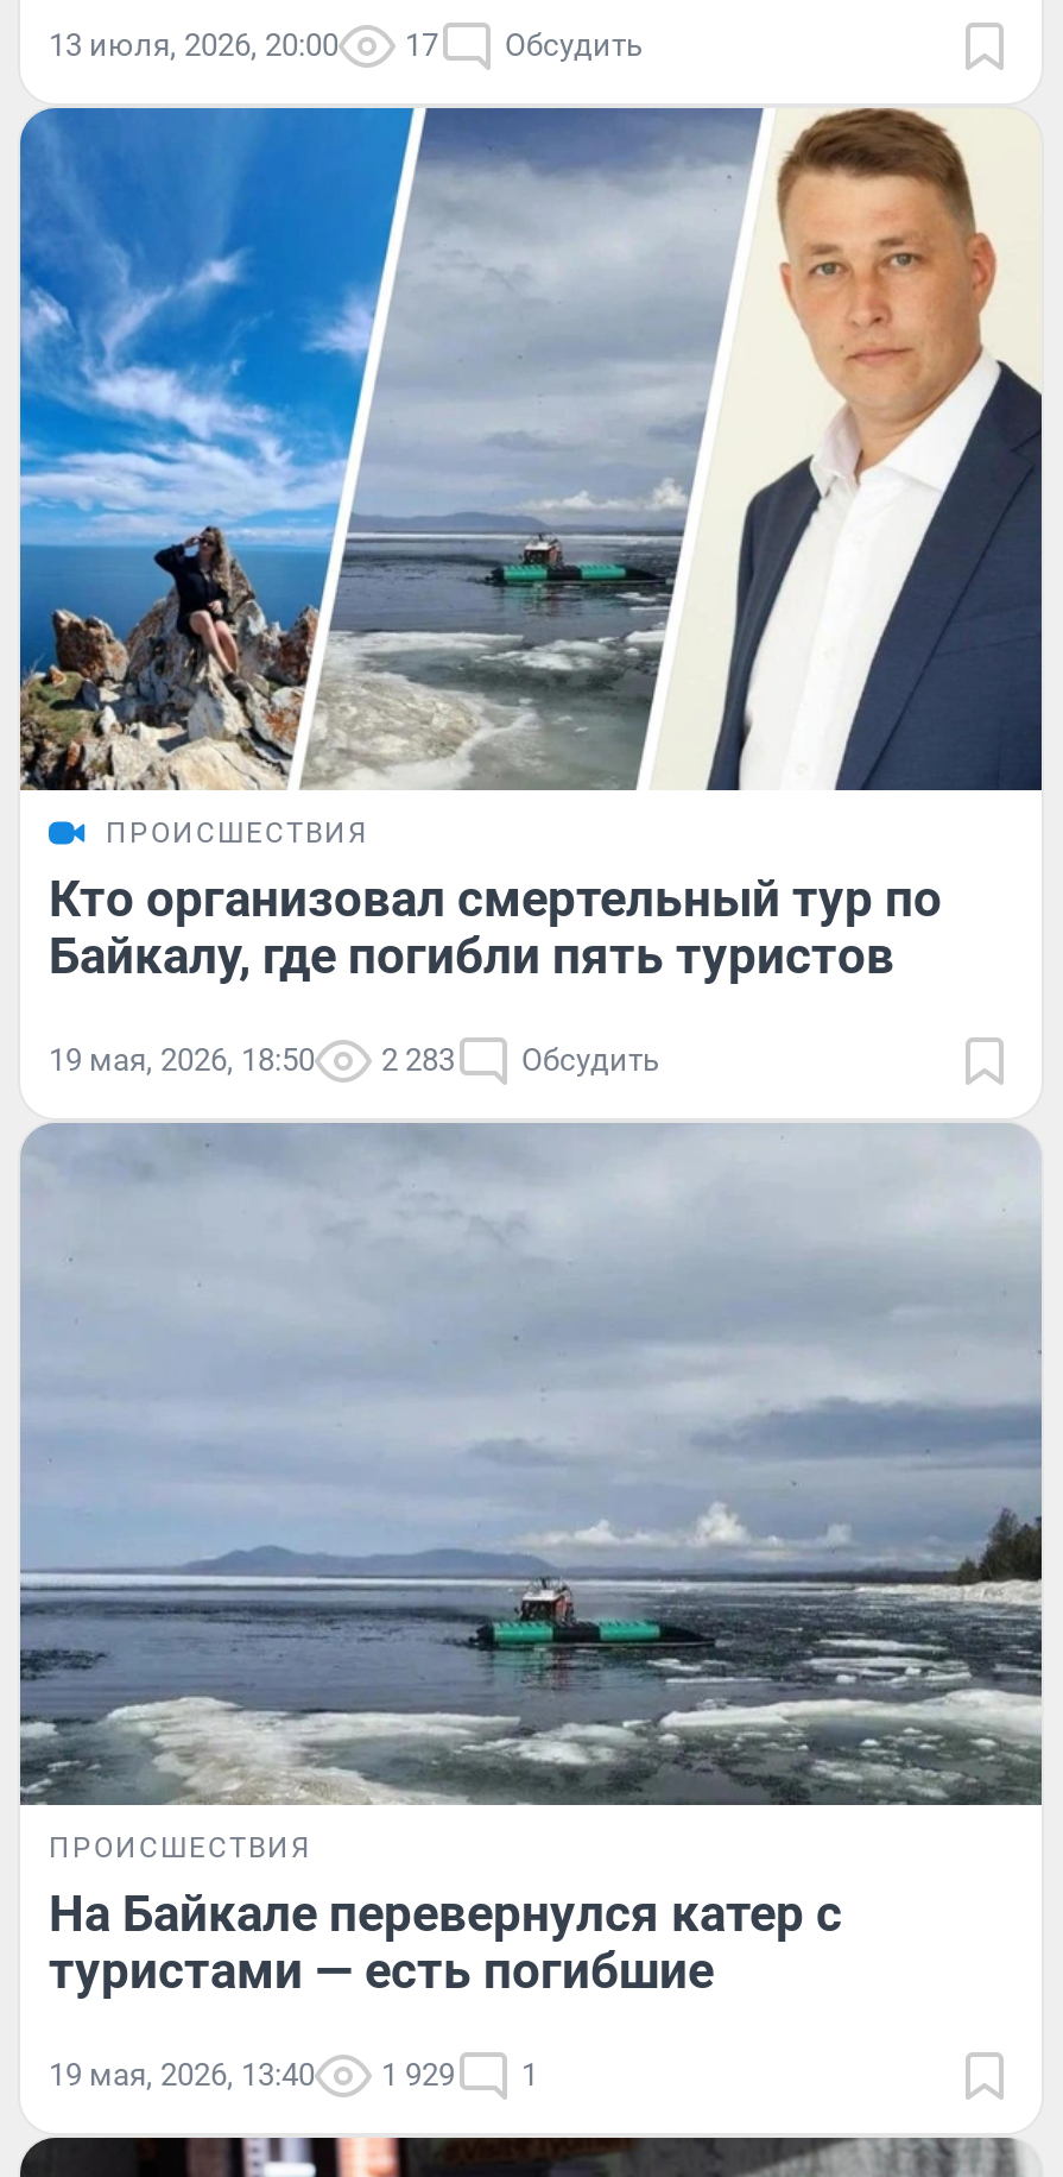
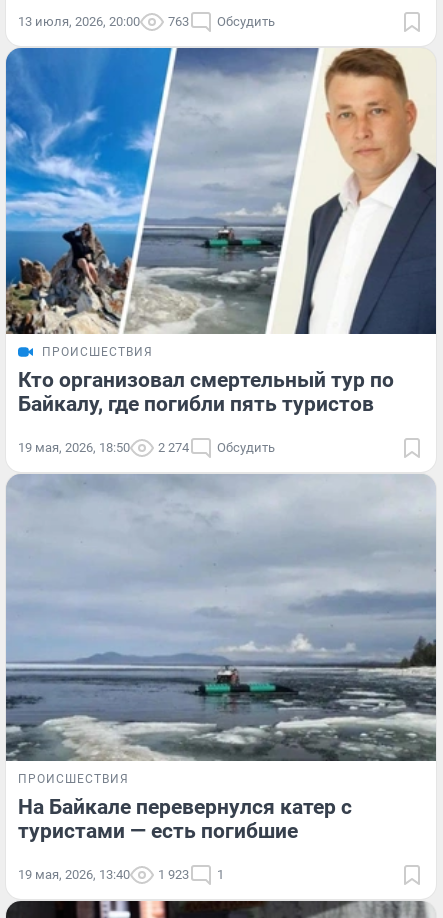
- 13 июля, 2026, 20:00 17 Обсудить
+ 13 июля, 2026, 20:00 763 Обсудить

- 19 мая, 2026, 18:50 2 283 Обсудить
+ 19 мая, 2026, 18:50 2 274 Обсудить

- 19 мая, 2026, 13:40 1 929 1
+ 19 мая, 2026, 13:40 1 923 1
